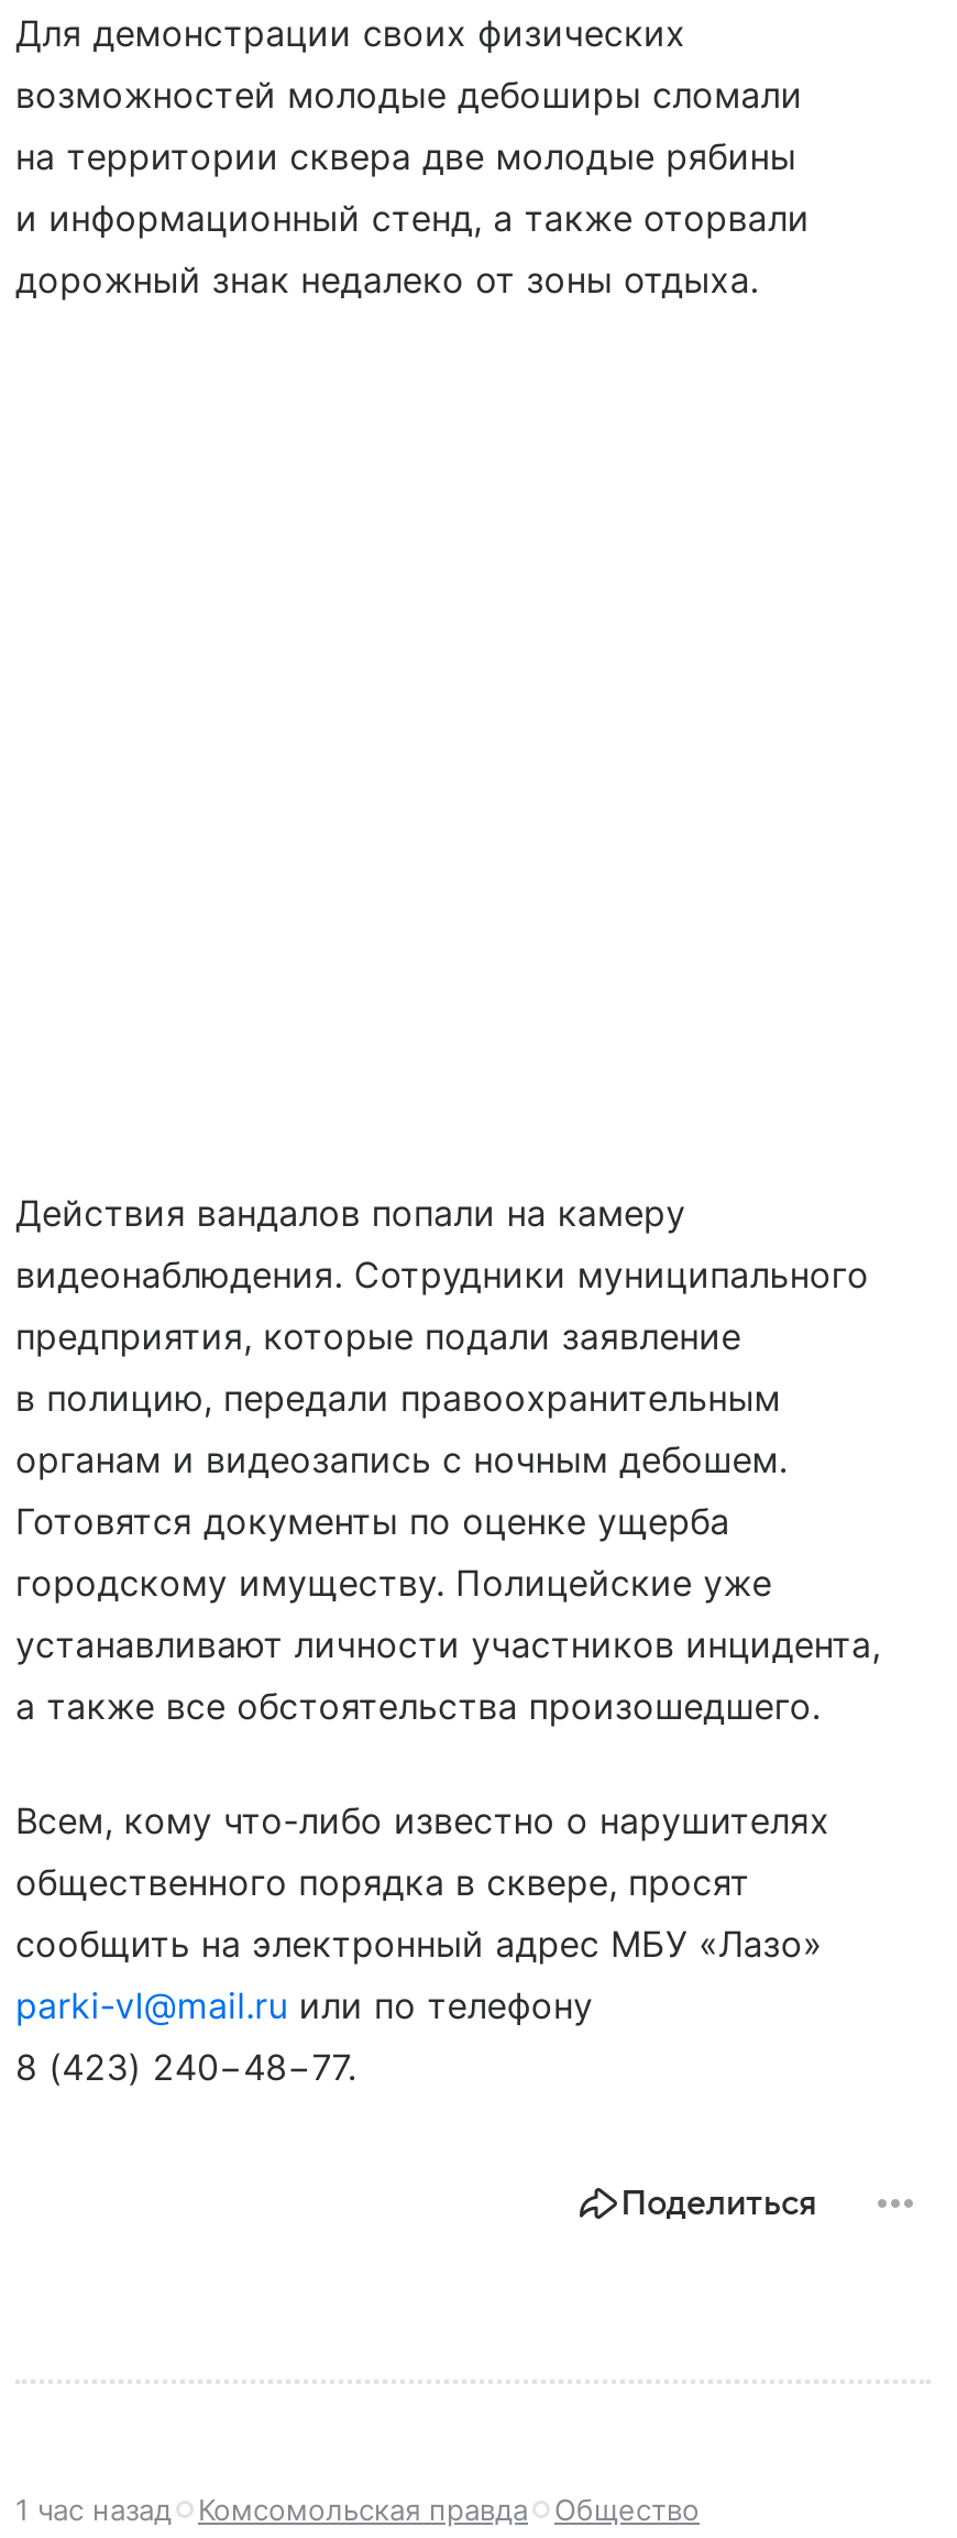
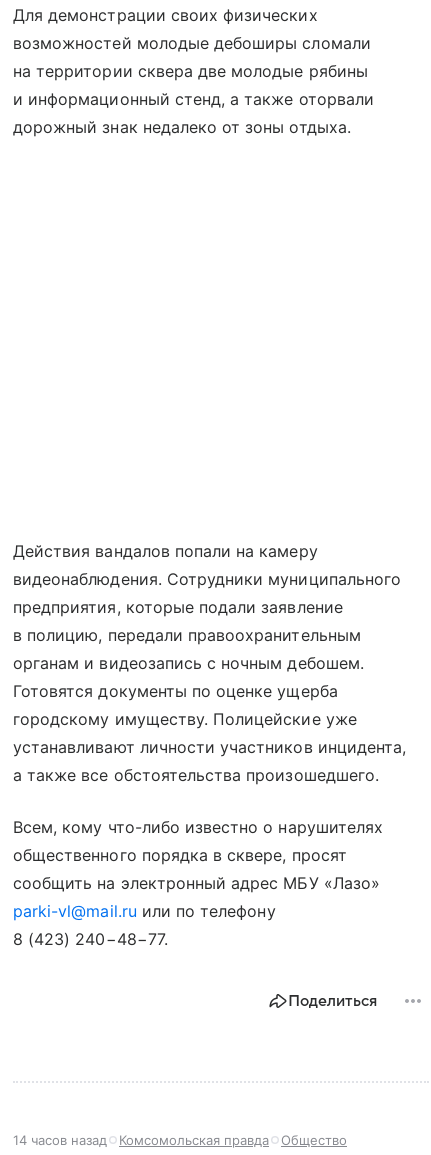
- 1 час назад Комсомольская правда Общество
+ 14 часов назад Комсомольская правда Общество
